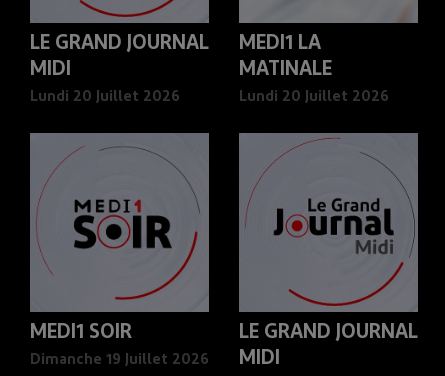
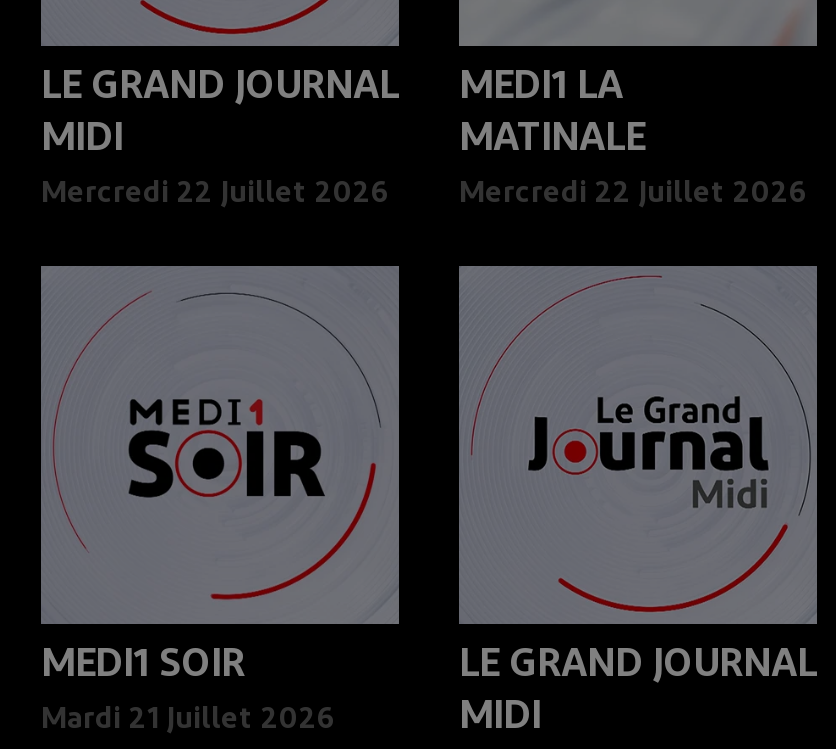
- Lundi 20 Juillet 2026
+ Mercredi 22 Juillet 2026

- Lundi 20 Juillet 2026
+ Mercredi 22 Juillet 2026

- Dimanche 19 Juillet 2026
+ Mardi 21 Juillet 2026
